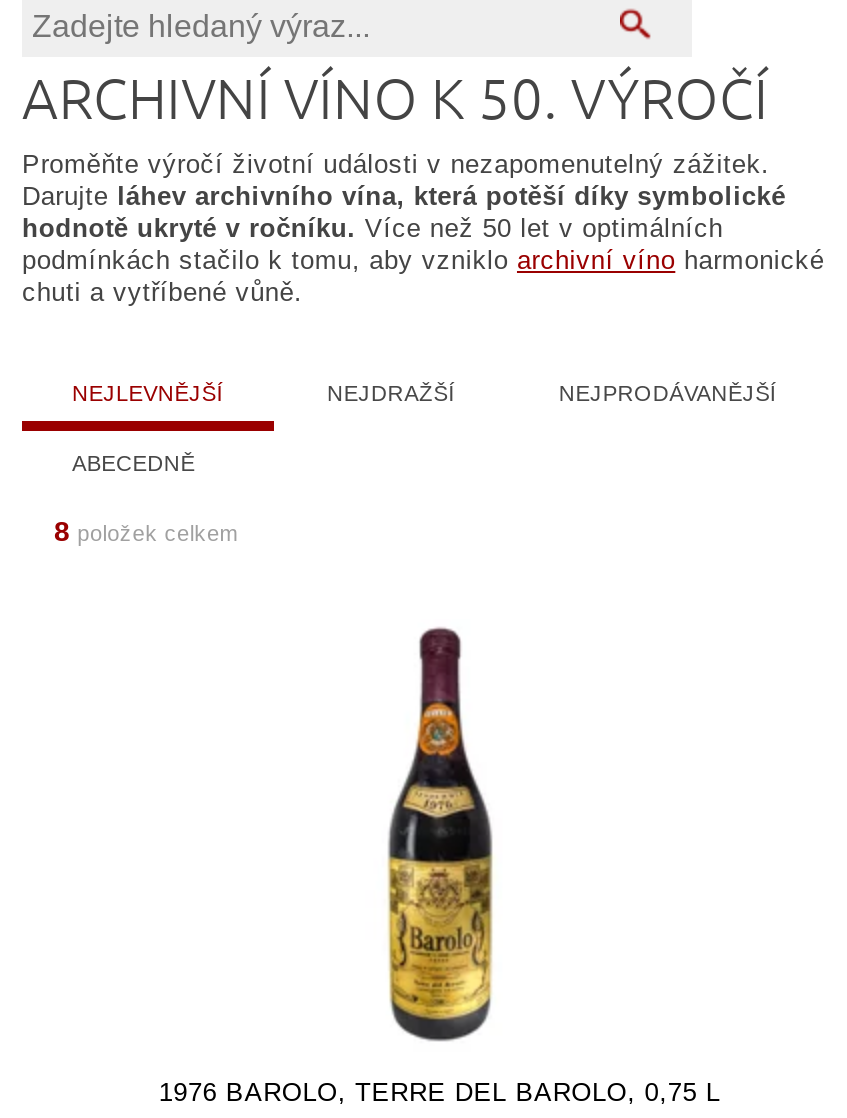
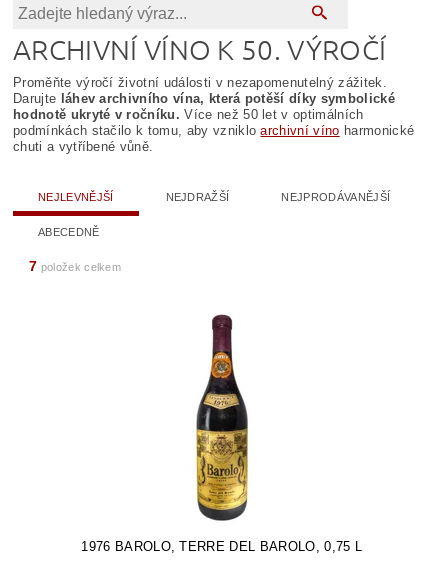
- 8 položek celkem
+ 7 položek celkem
